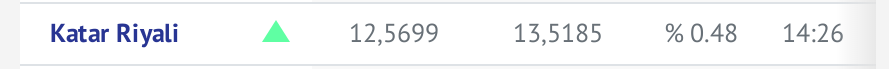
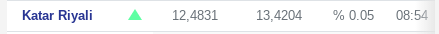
- 12,5699
+ 12,4831

- 13,5185
+ 13,4204

- % 0.48
+ % 0.05

- 14:26
+ 08:54
